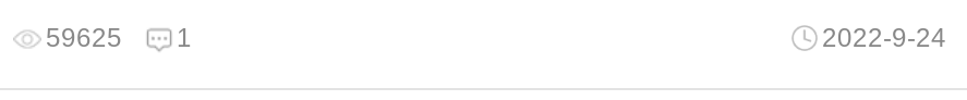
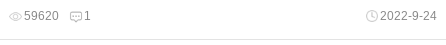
- 59625 1
+ 59620 1
